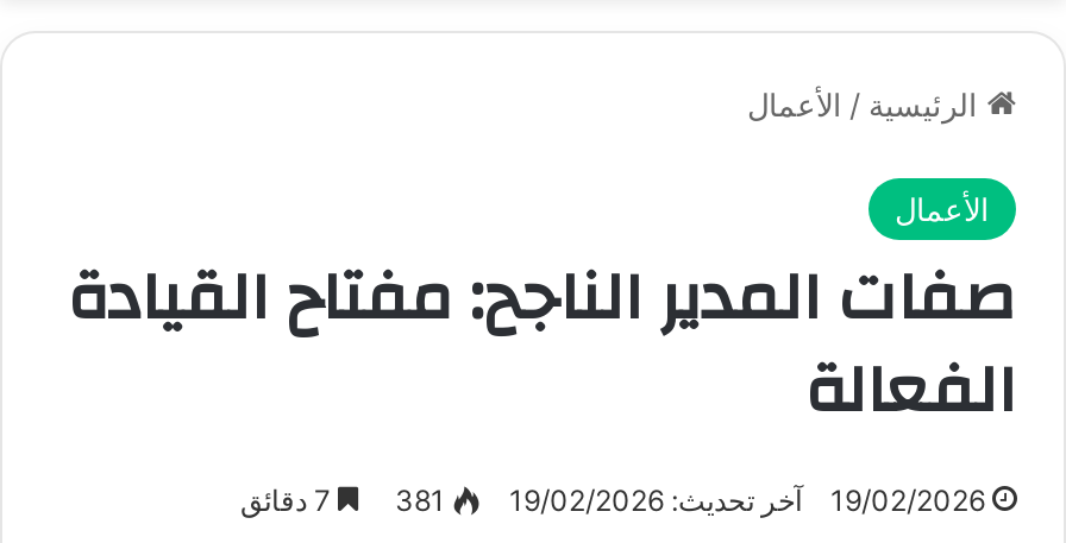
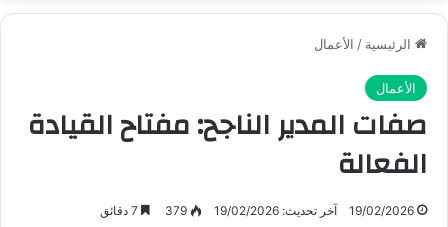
- 381
+ 379
